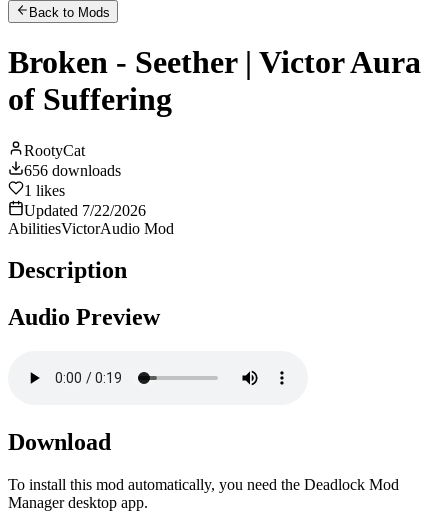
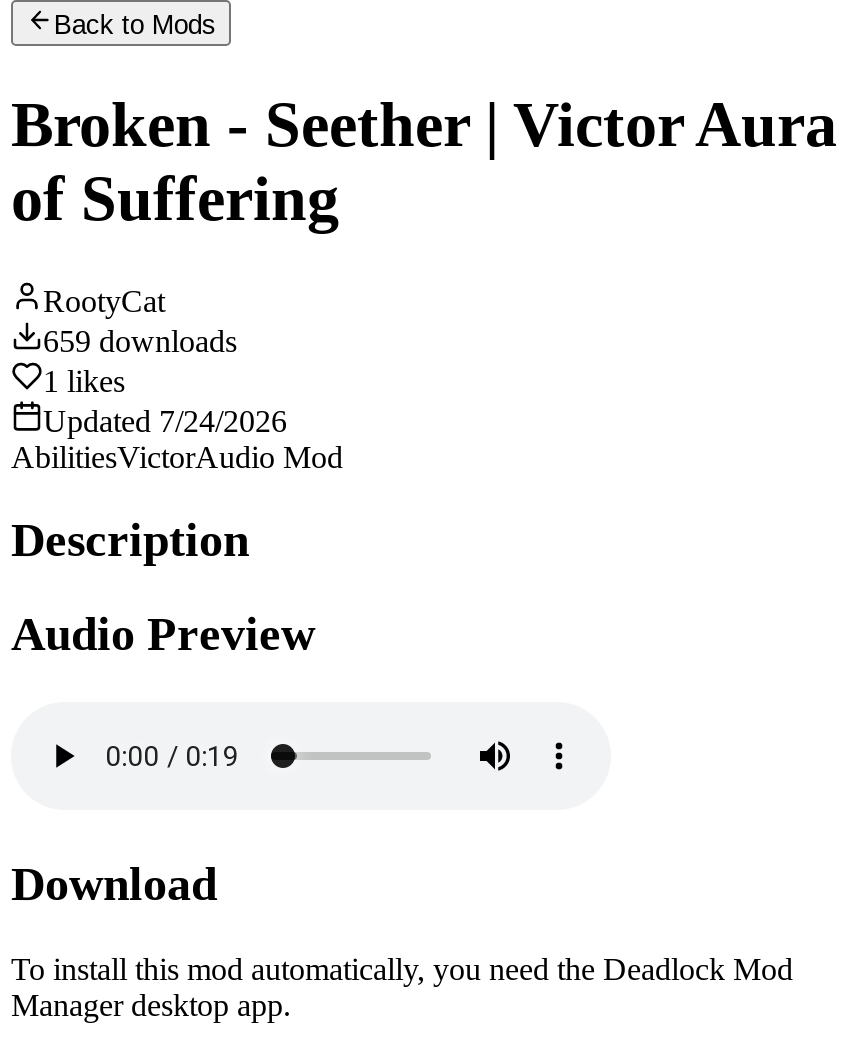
- 656 downloads
+ 659 downloads

- Updated 7/22/2026
+ Updated 7/24/2026
